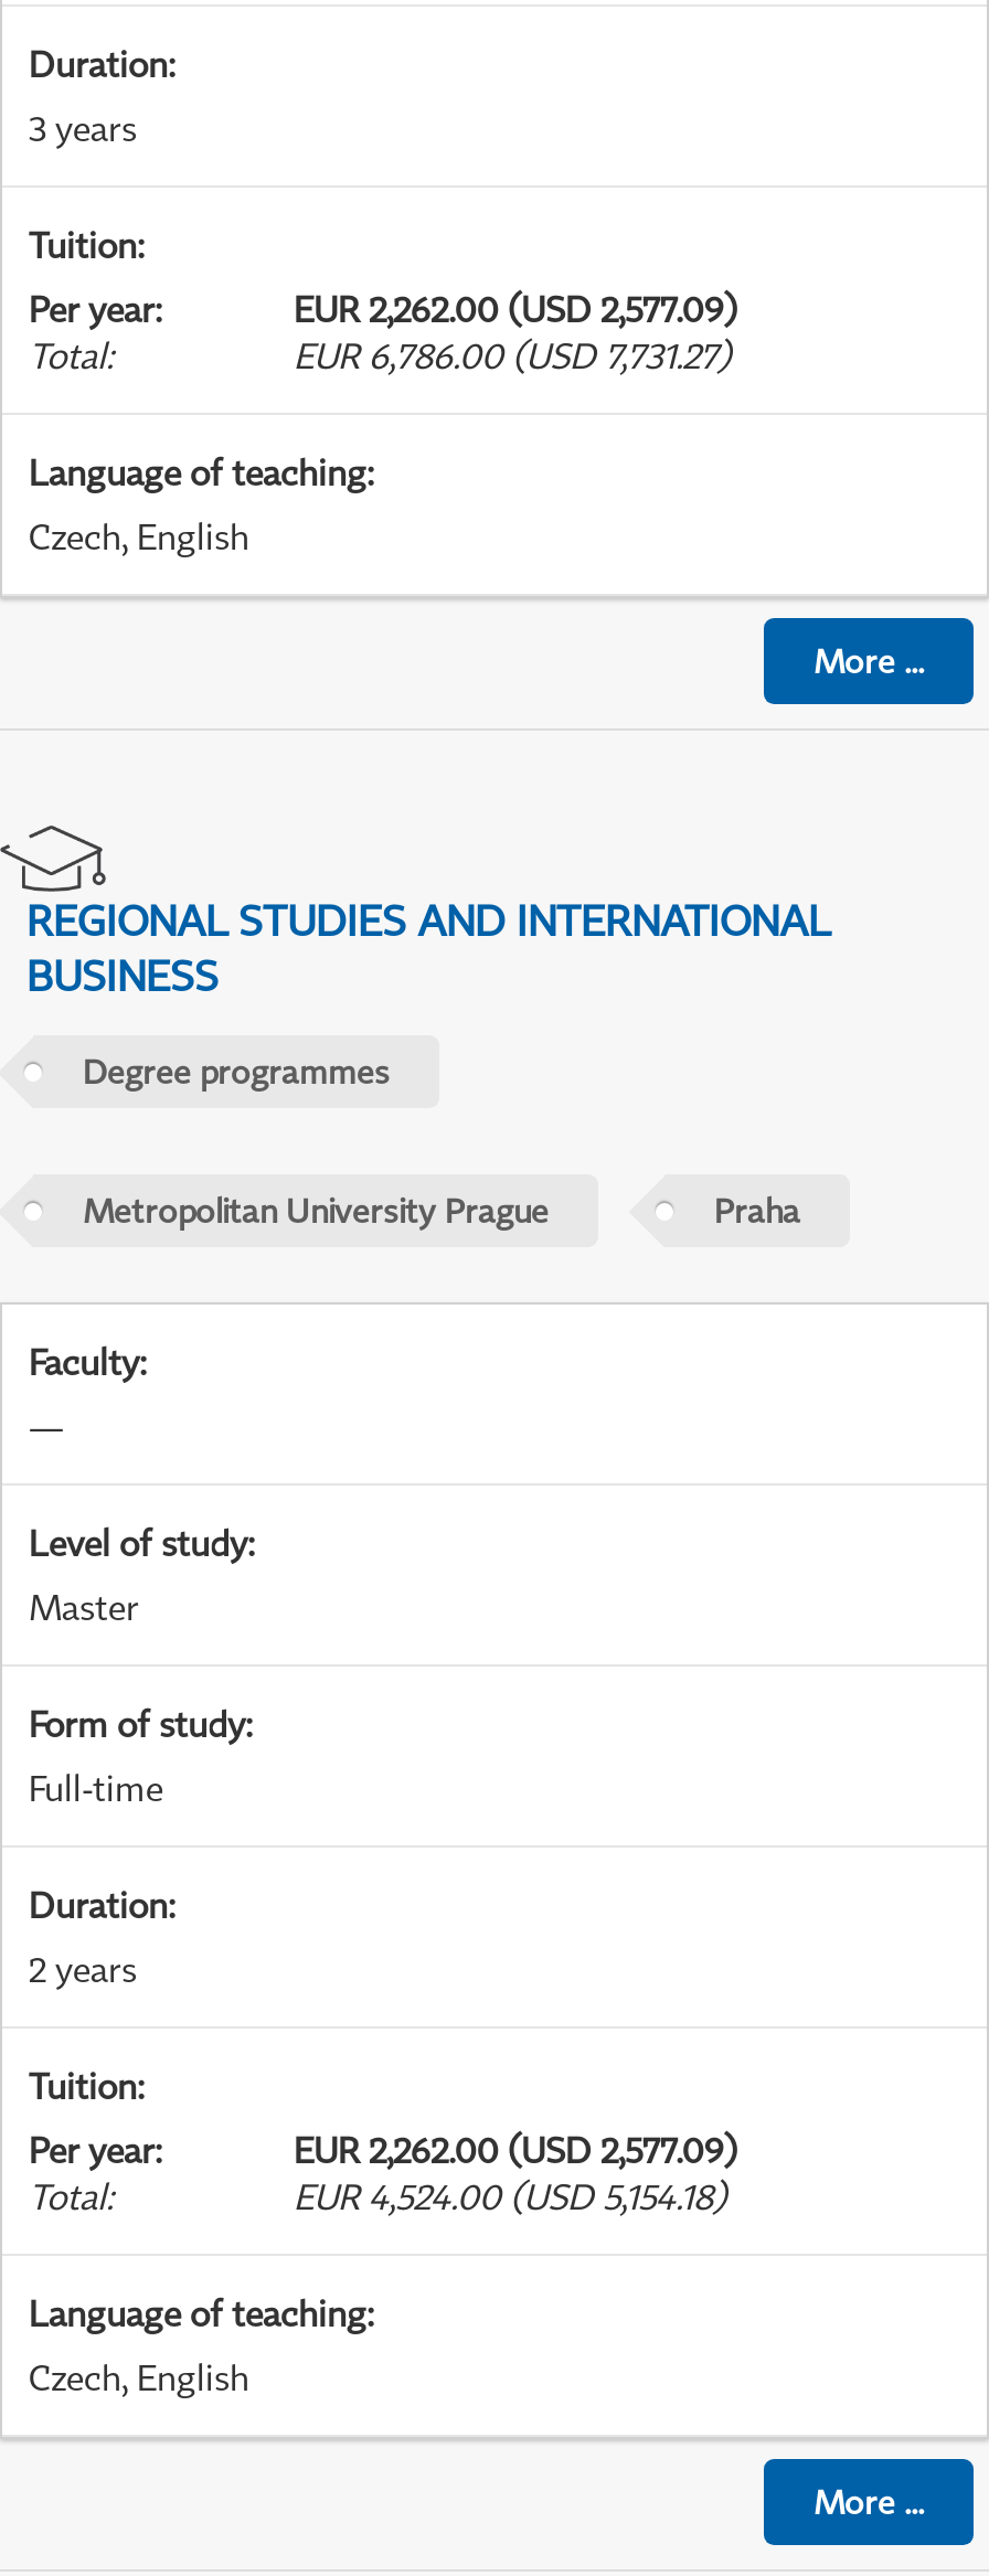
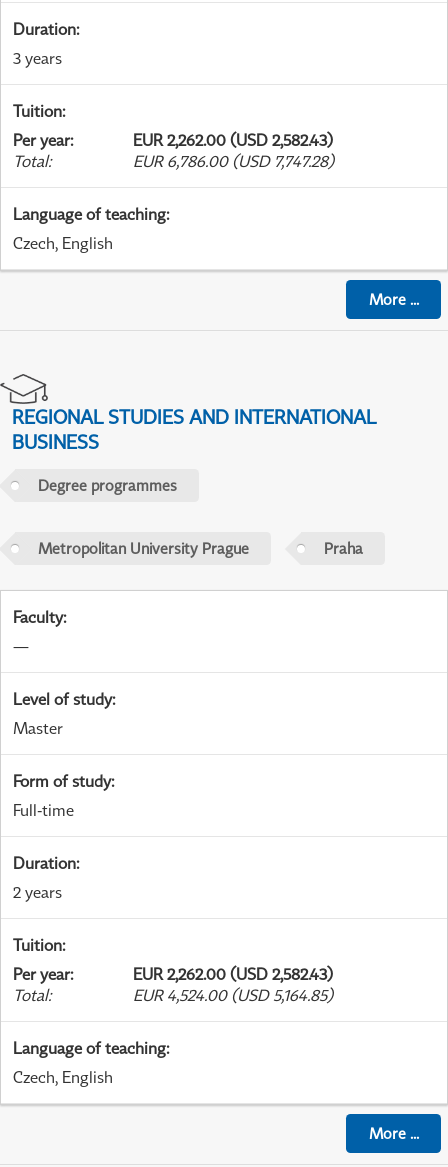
- EUR 2,262.00 (USD 2,577.09)
+ EUR 2,262.00 (USD 2,582.43)

- EUR 6,786.00 (USD 7,731.27)
+ EUR 6,786.00 (USD 7,747.28)

- EUR 2,262.00 (USD 2,577.09)
+ EUR 2,262.00 (USD 2,582.43)

- EUR 4,524.00 (USD 5,154.18)
+ EUR 4,524.00 (USD 5,164.85)
